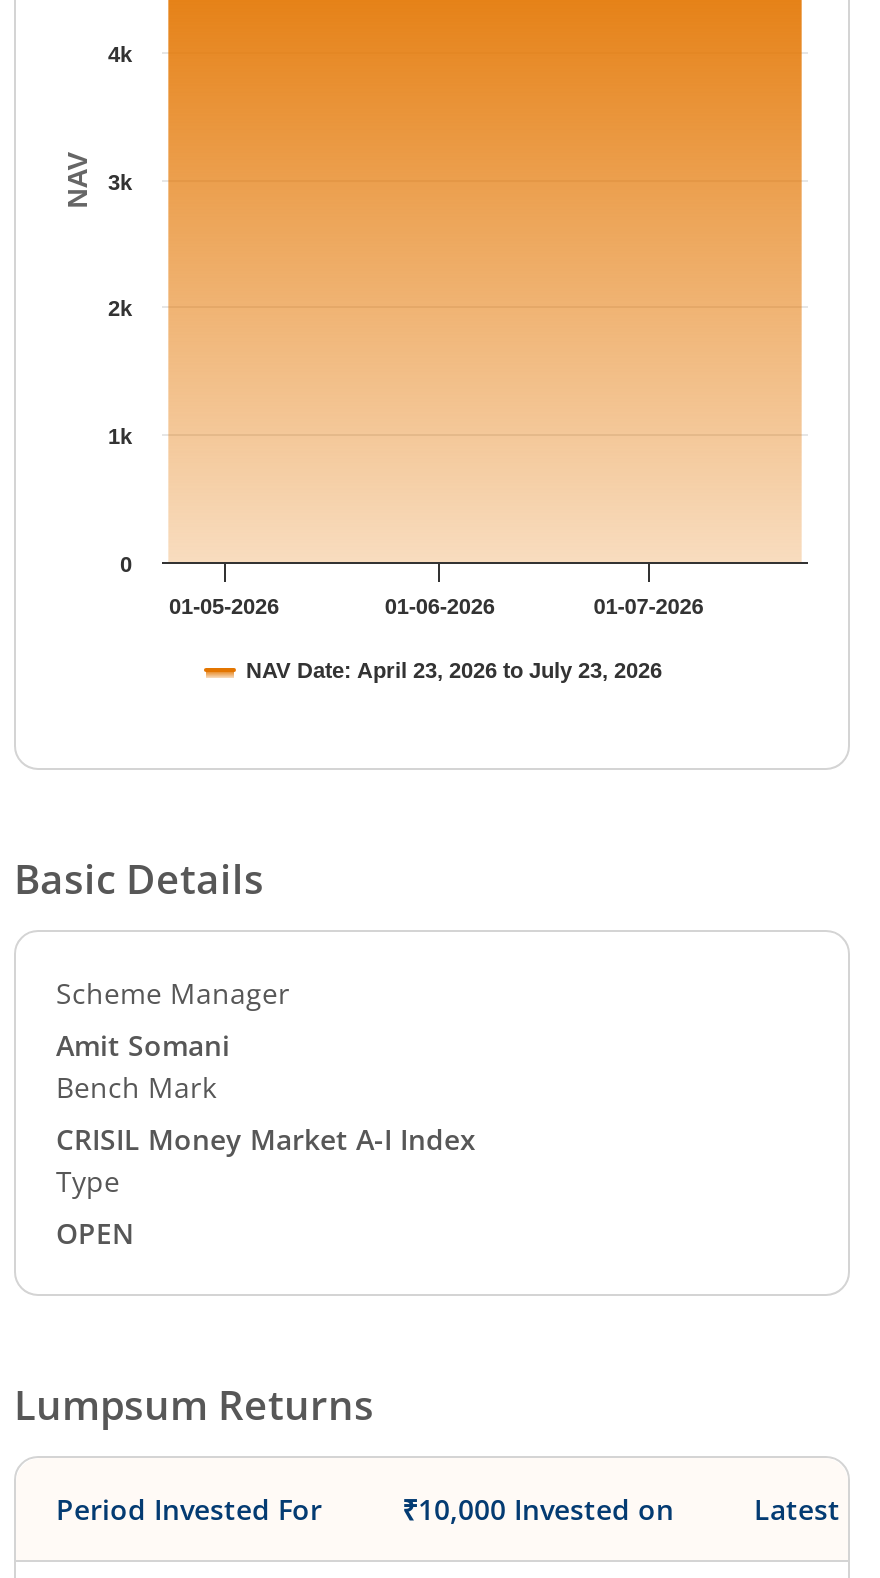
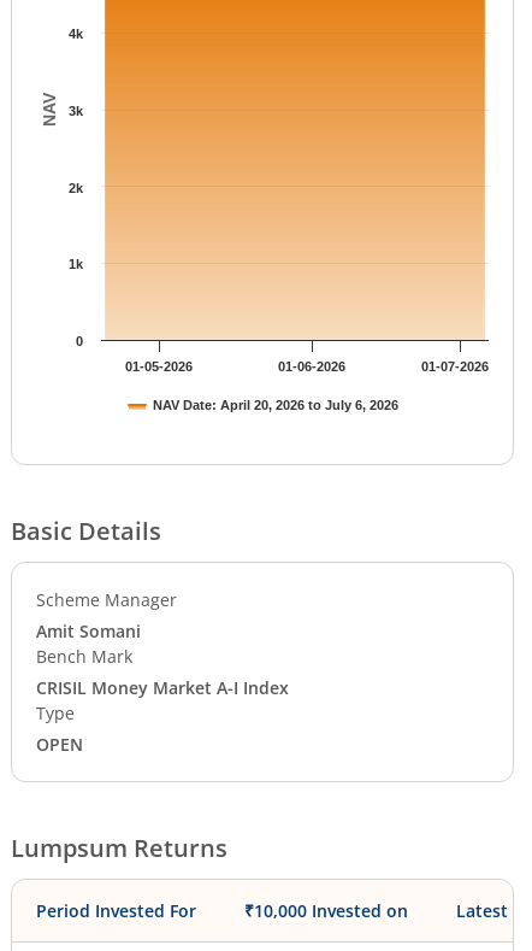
- NAV Date: April 23, 2026 to July 23, 2026
+ NAV Date: April 20, 2026 to July 6, 2026
